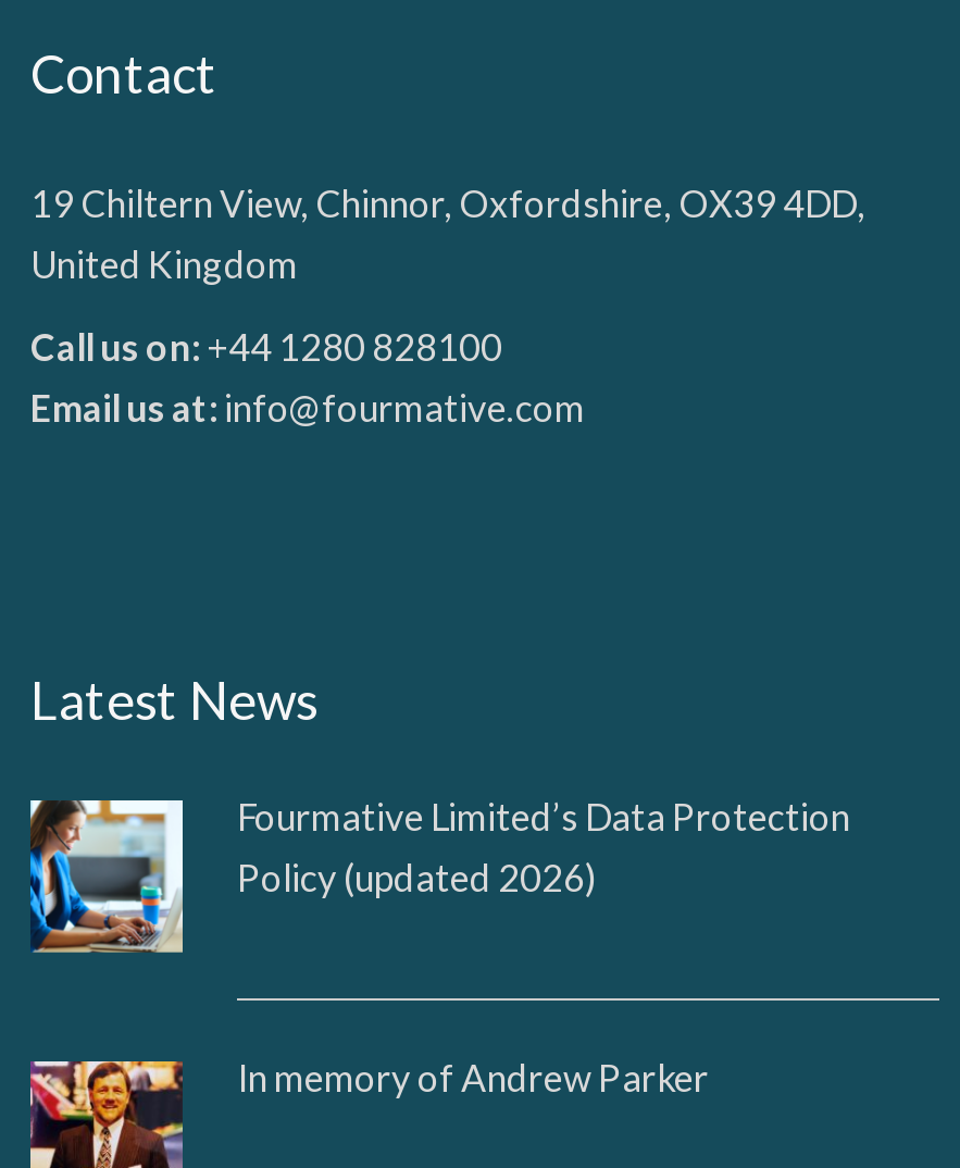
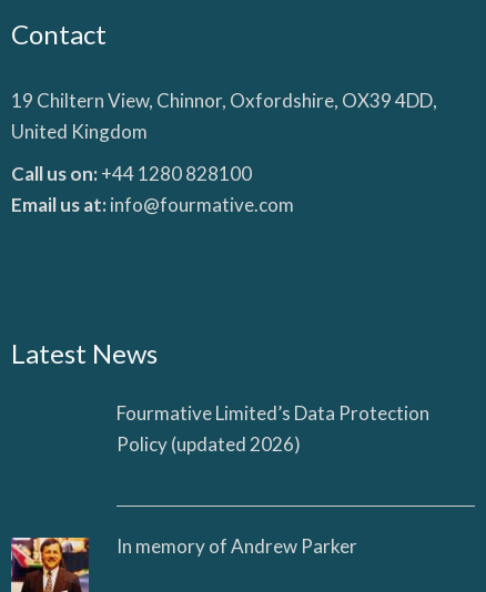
- [image]
